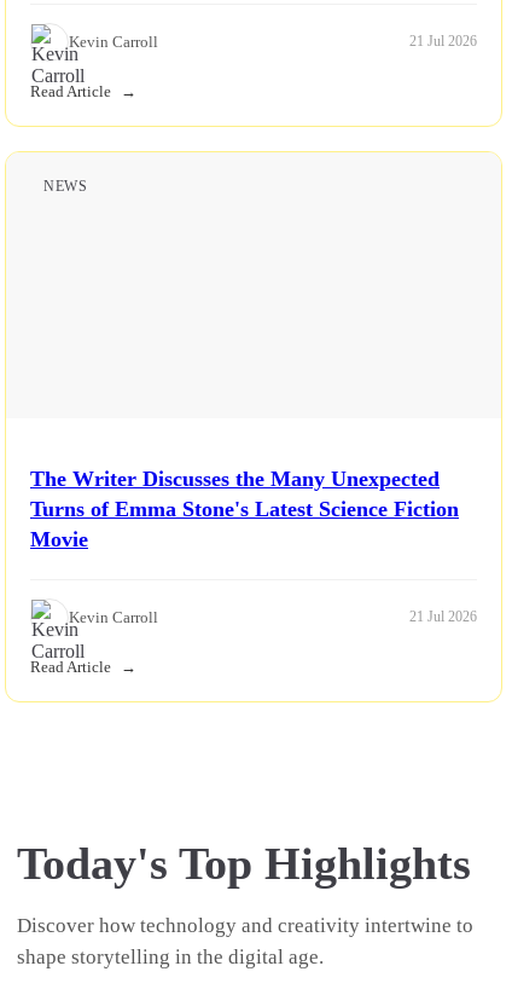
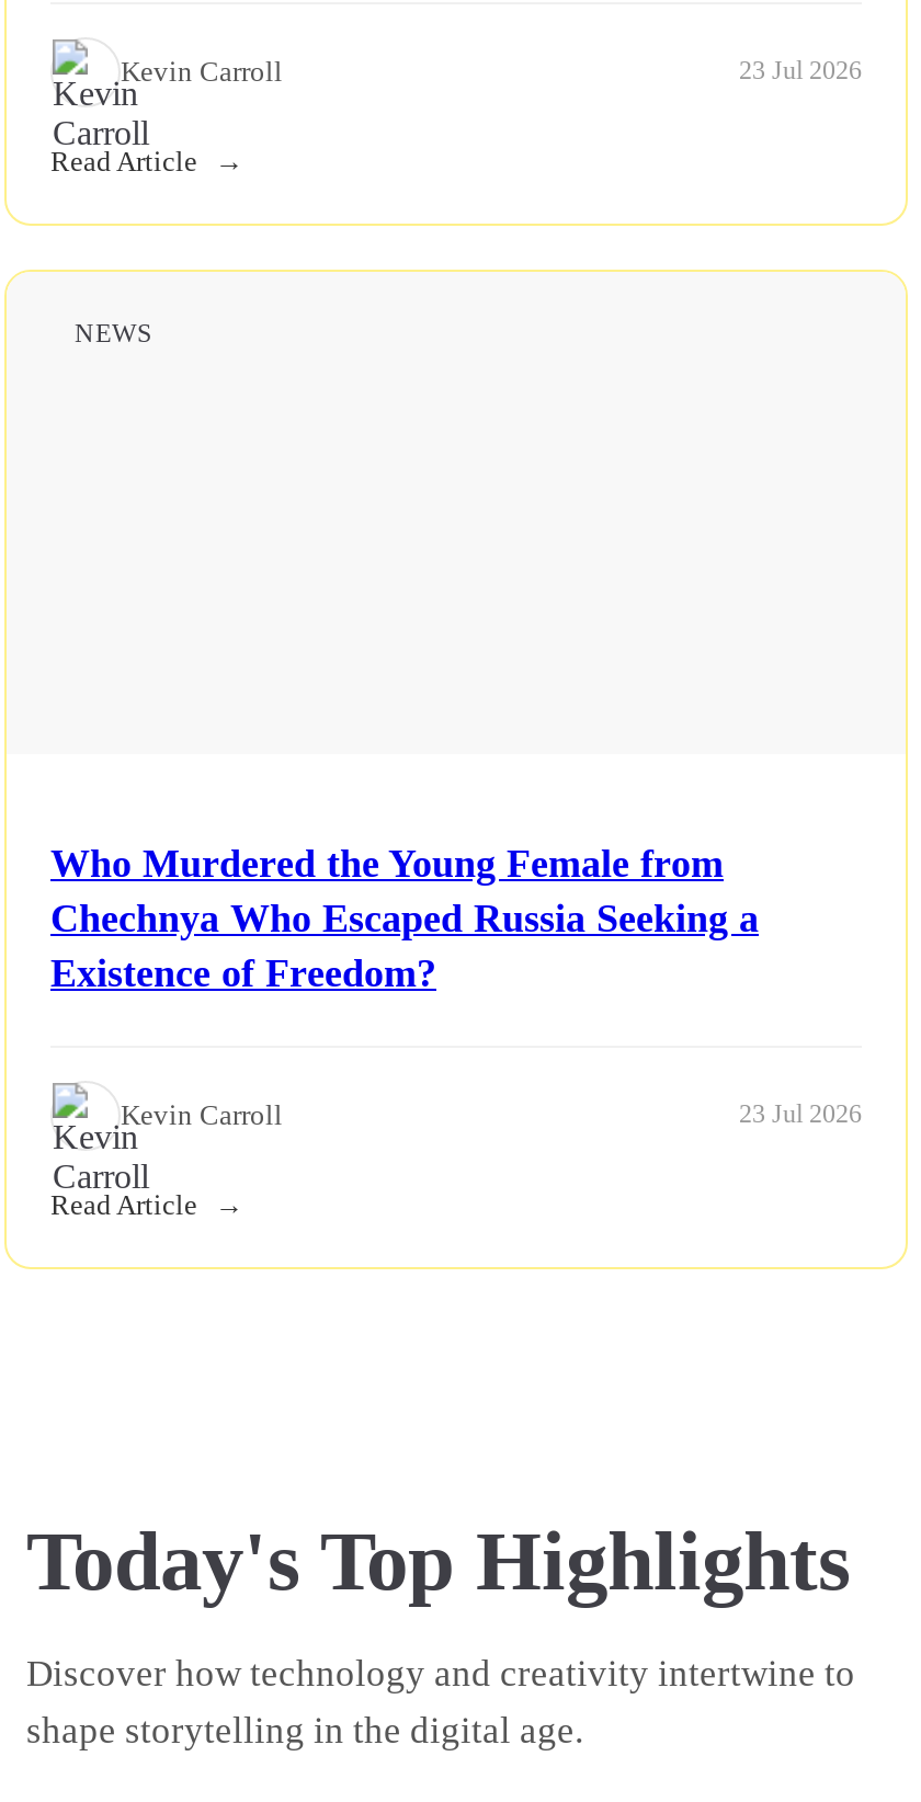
- 21 Jul 2026
+ 23 Jul 2026

- The Writer Discusses the Many Unexpected
- Turns of Emma Stone's Latest Science Fiction
- Movie
+ Who Murdered the Young Female from
+ Chechnya Who Escaped Russia Seeking a
+ Existence of Freedom?

- 21 Jul 2026
+ 23 Jul 2026
